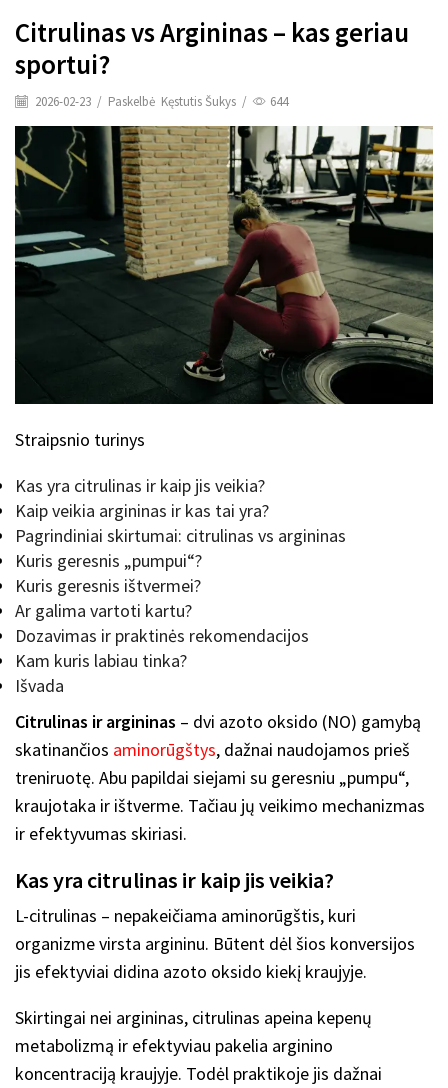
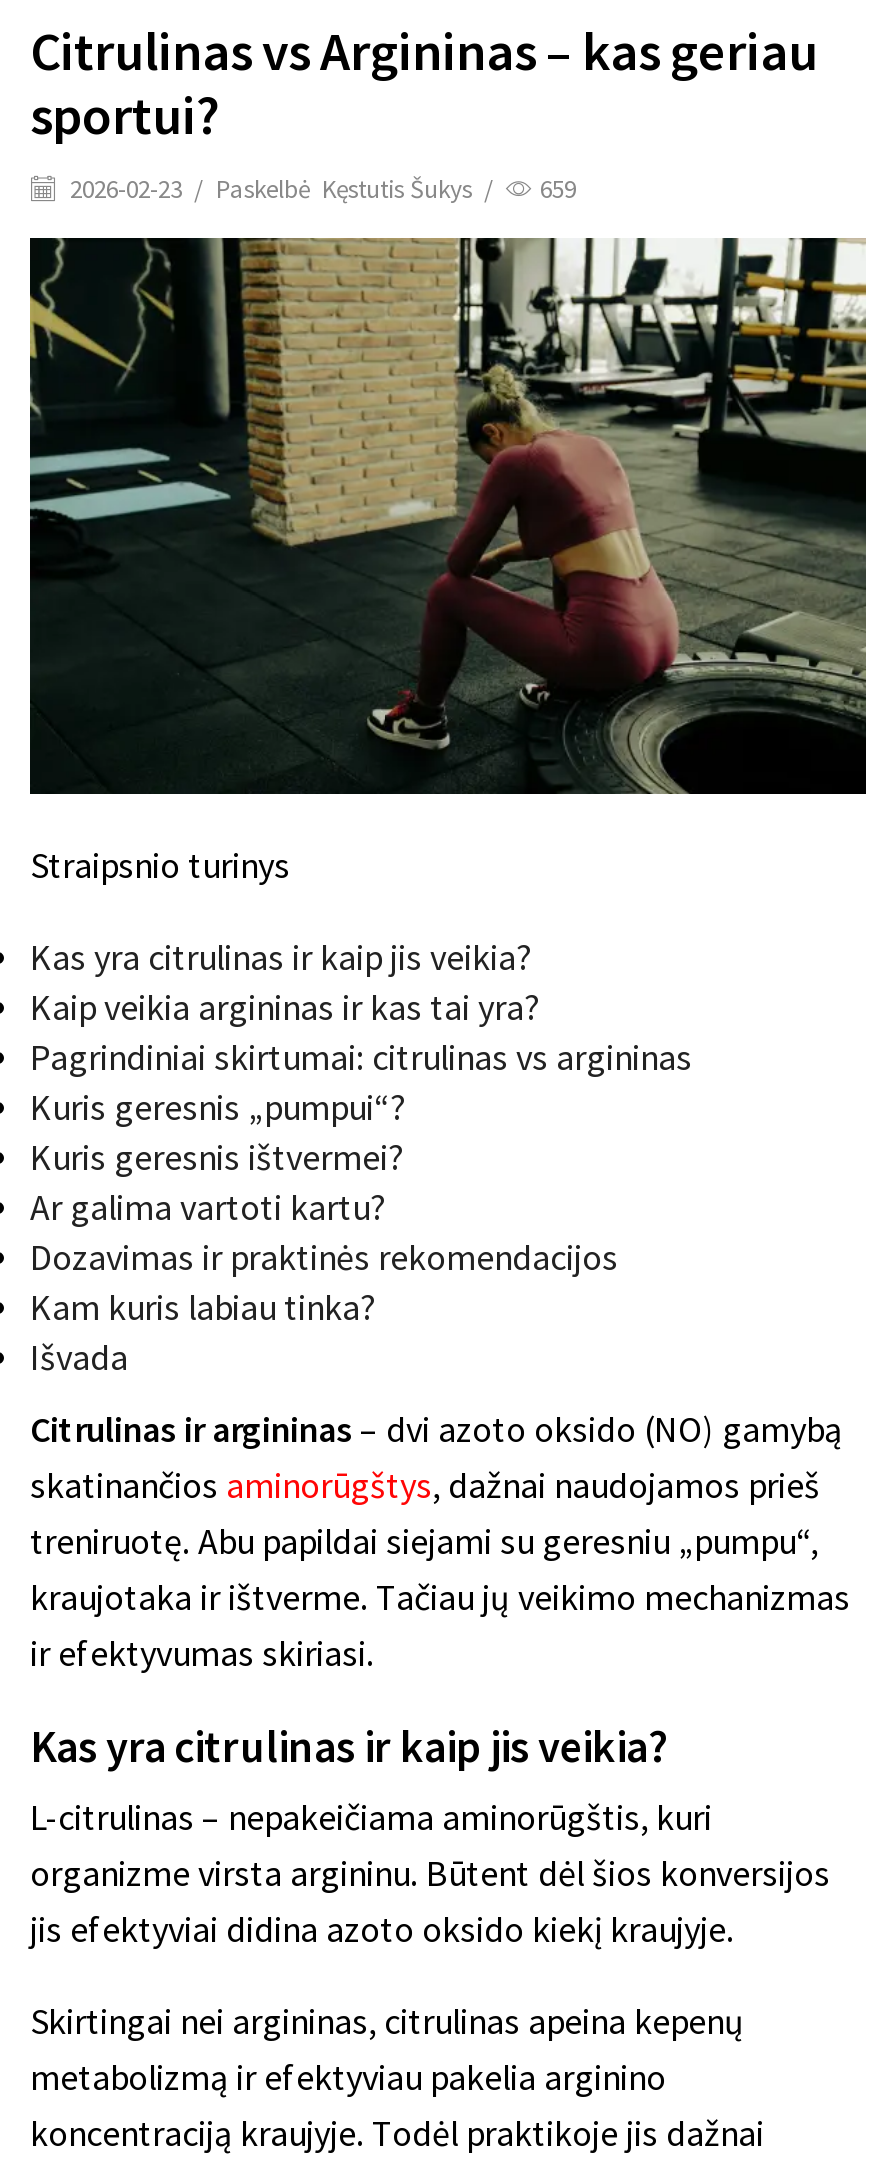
- 2026-02-23 / Paskelbė Kęstutis Šukys / 644
+ 2026-02-23 / Paskelbė Kęstutis Šukys / 659
